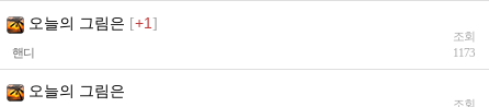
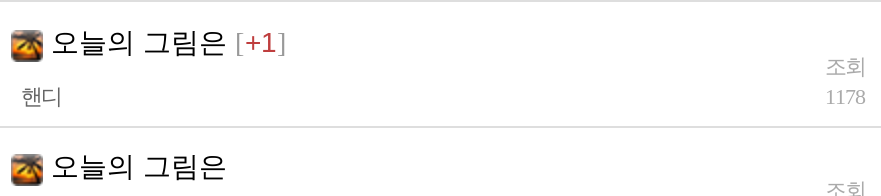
- 1173
+ 1178
